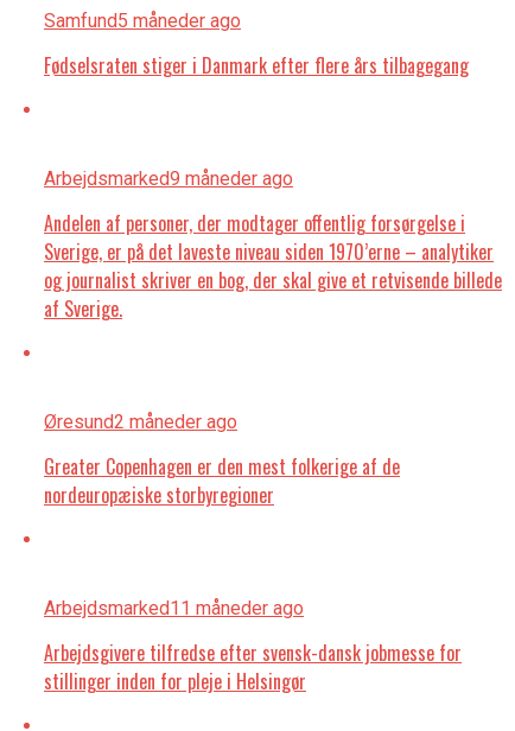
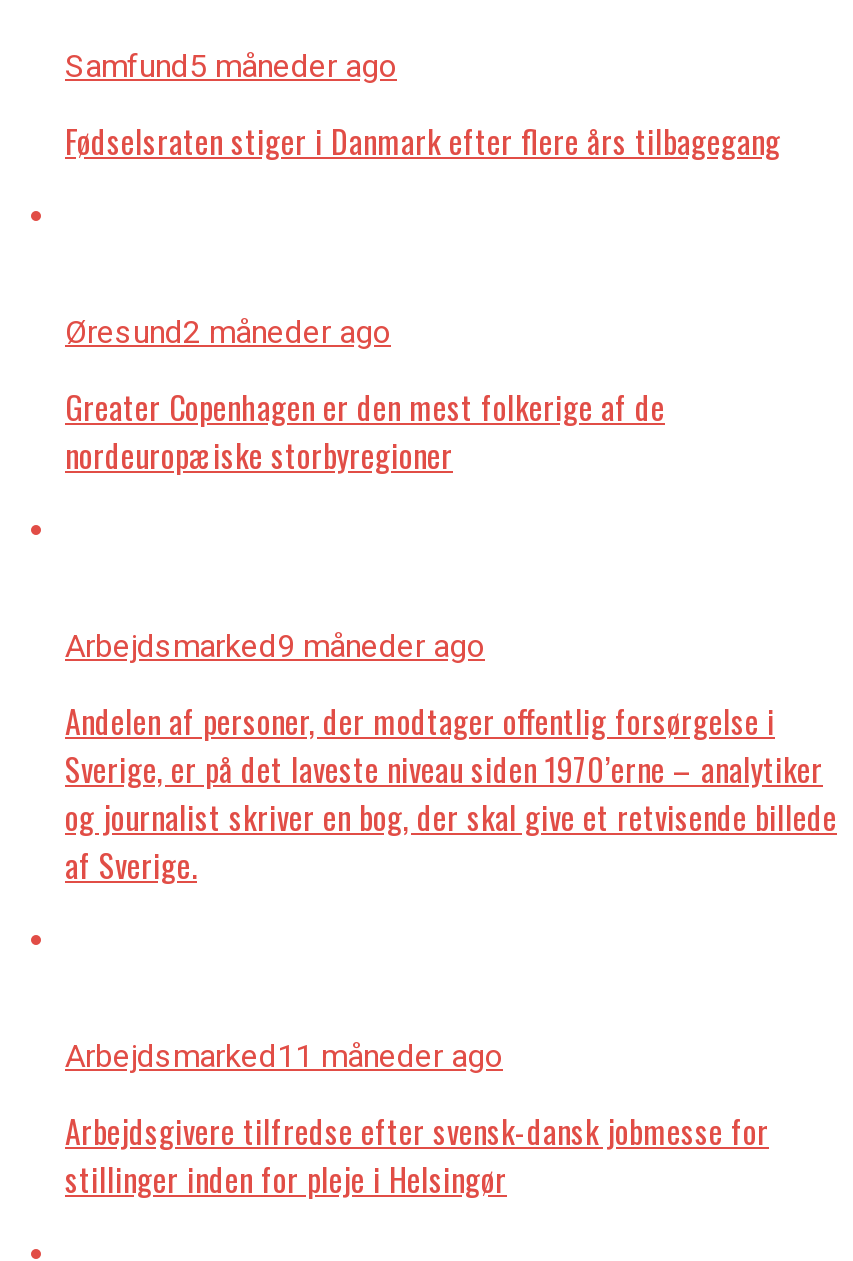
moved down: Arbejdsmarked9 måneder ago | Andelen af personer, der modtager offentlig forsørgelse i | Sverige, er på det laveste niveau siden 1970’erne – analytiker | og journalist skriver en bog, der skal give et retvisende billede | af Sverige.

moved up: Øresund2 måneder ago | Greater Copenhagen er den mest folkerige af de | nordeuropæiske storbyregioner
